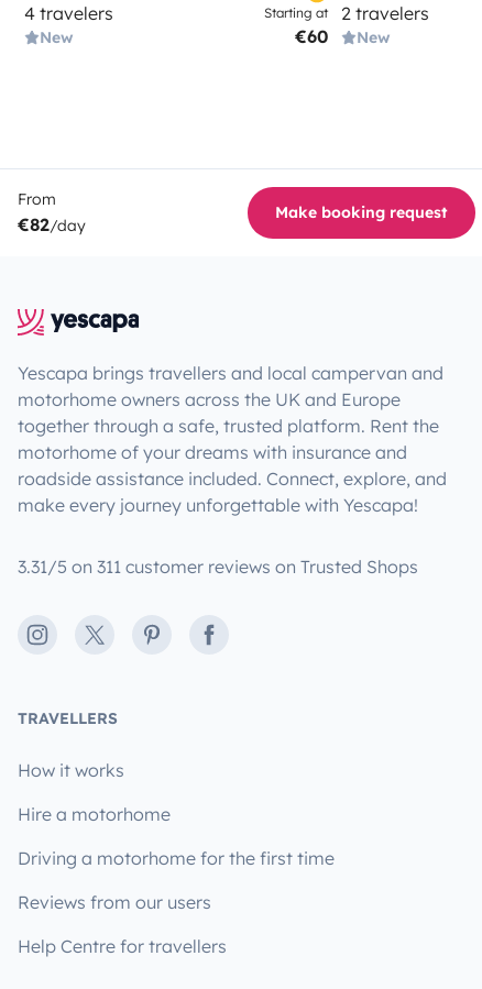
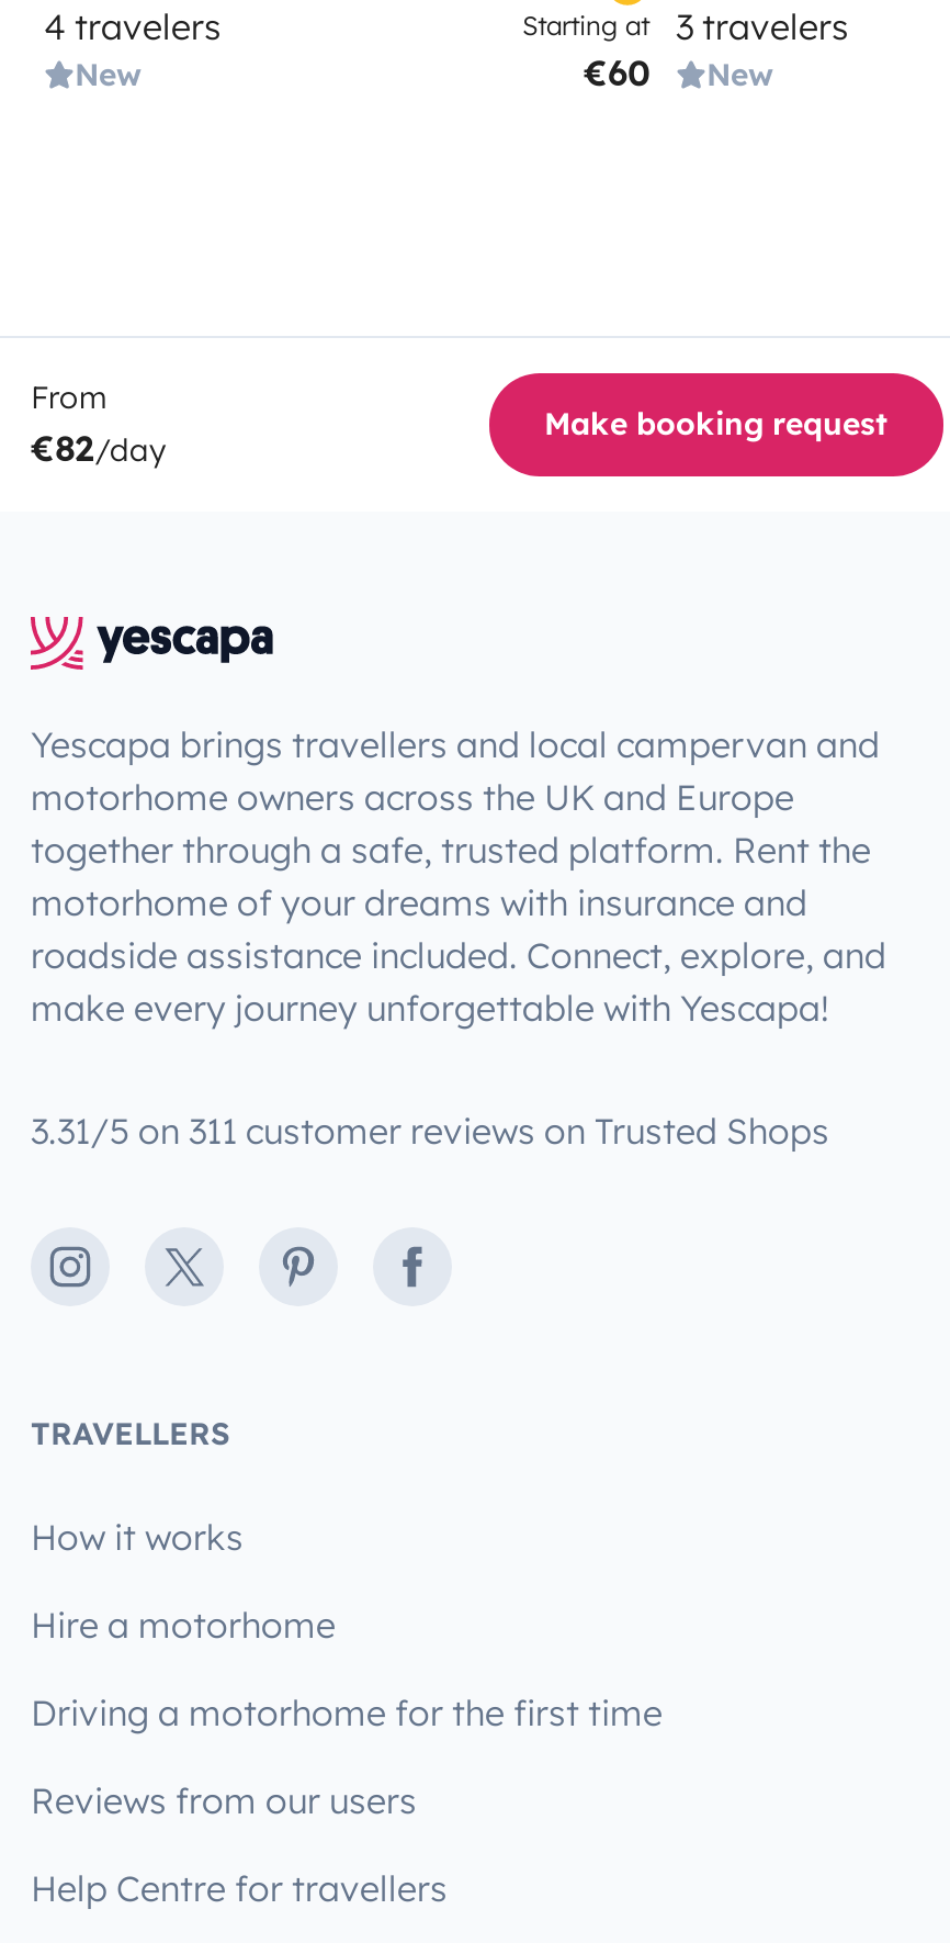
- Starting at 2 travelers
+ Starting at 3 travelers
